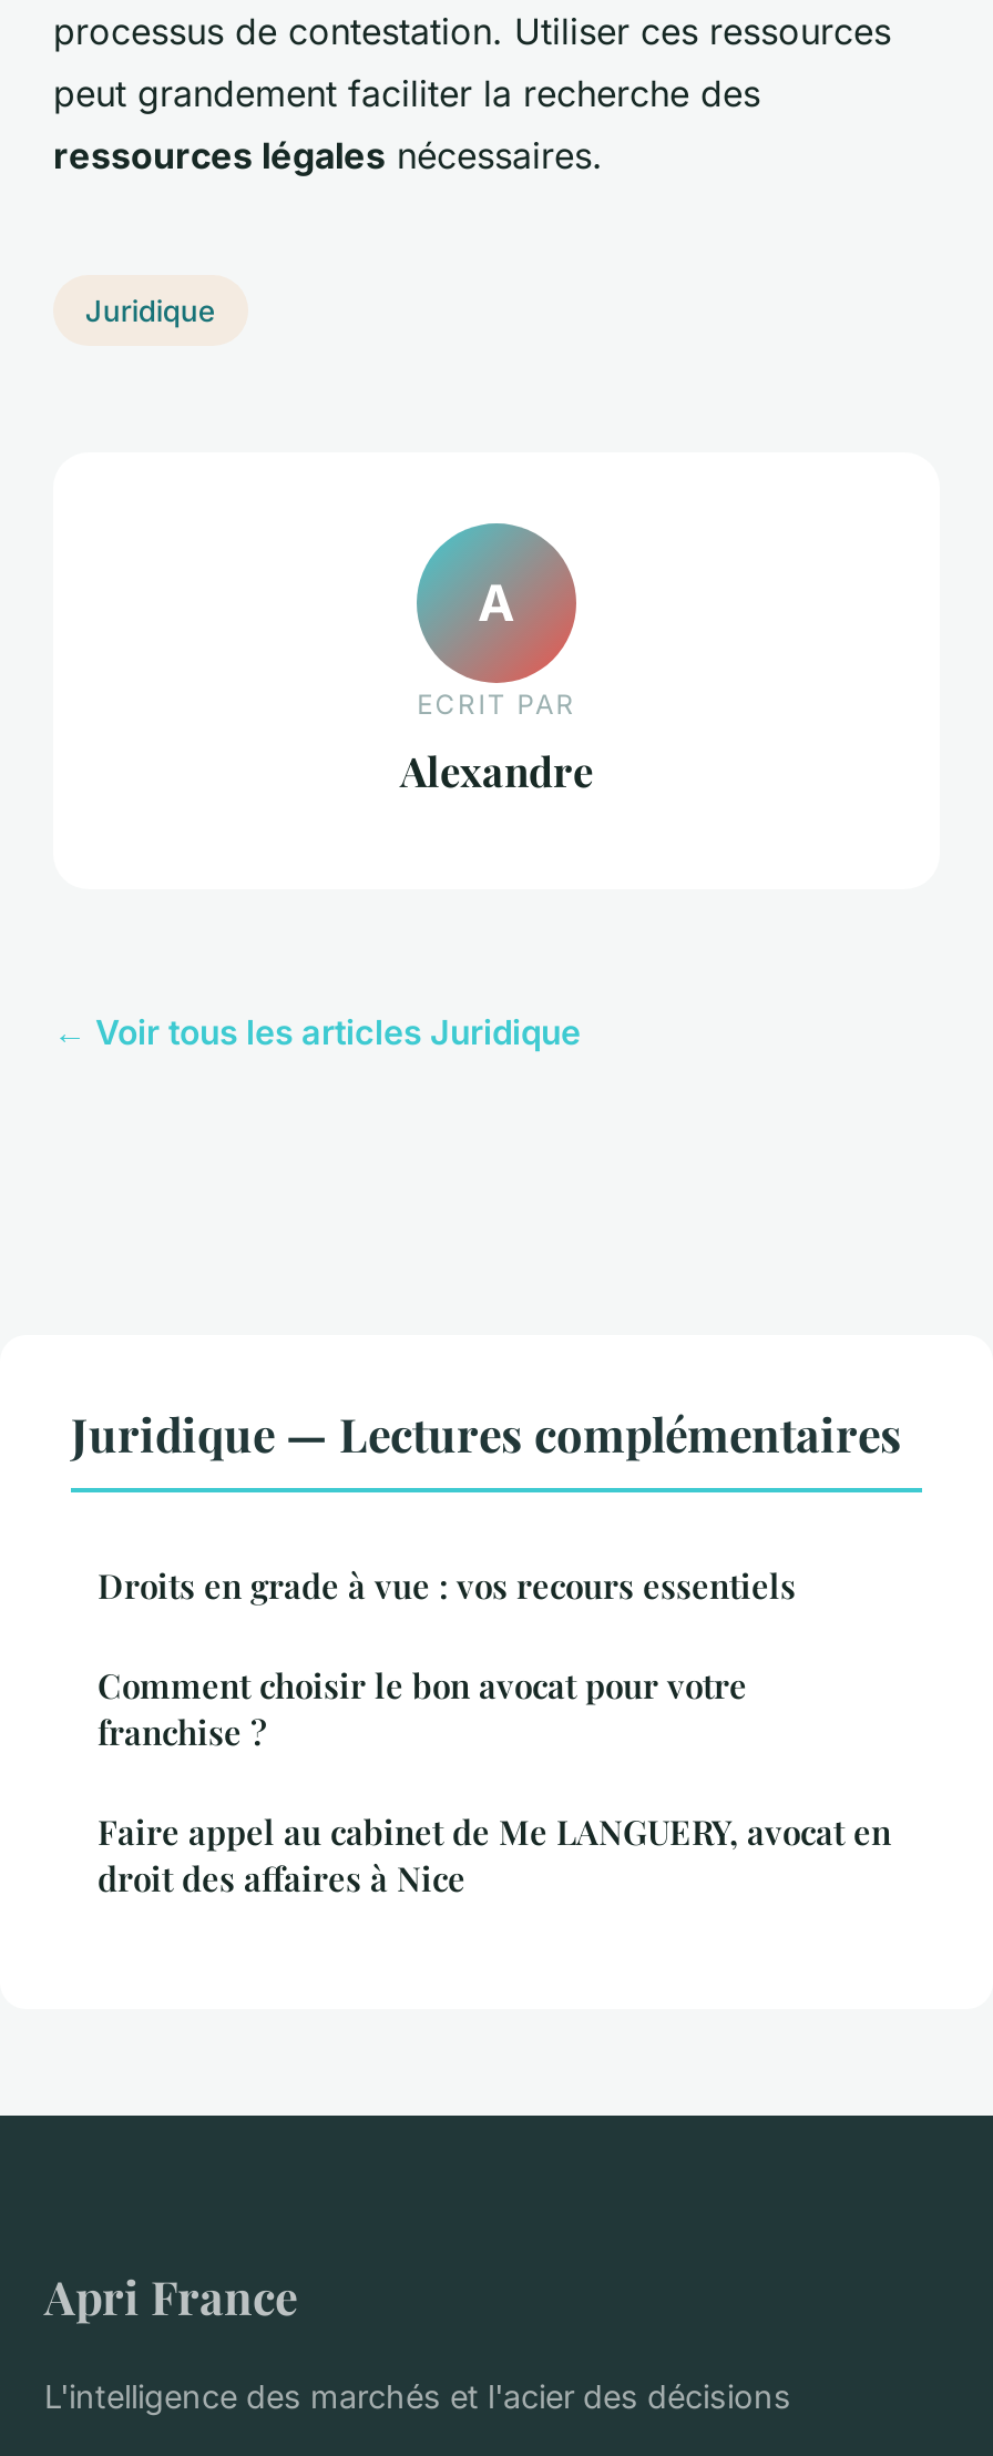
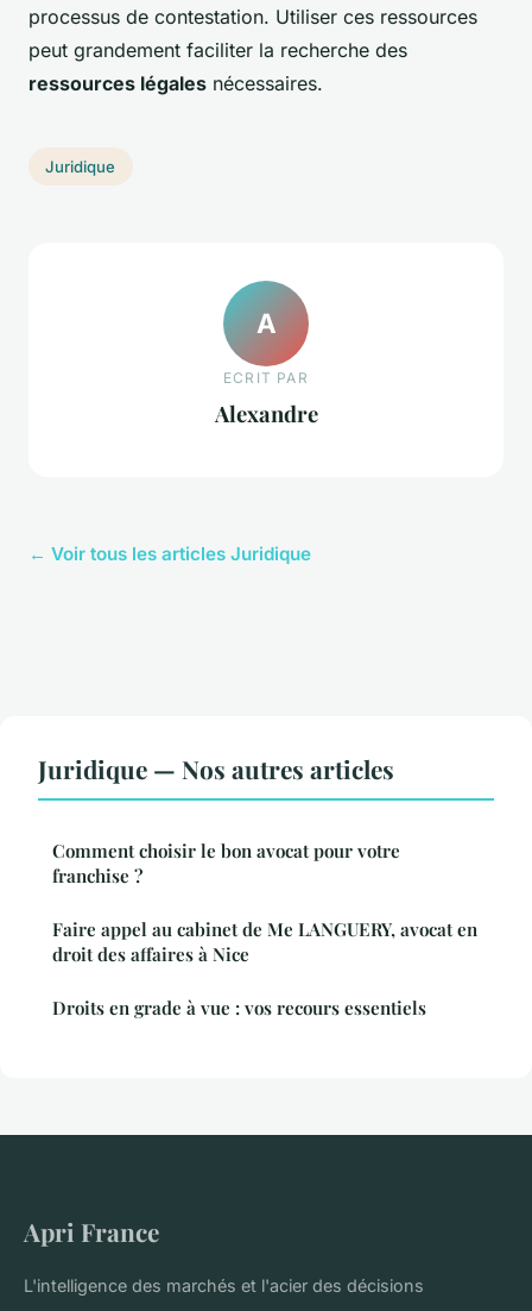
- Juridique — Lectures complémentaires
+ Juridique — Nos autres articles

moved down: Droits en grade à vue : vos recours essentiels

moved up: Comment choisir le bon avocat pour votre | franchise ? | Faire appel au cabinet de Me LANGUERY, avocat en | droit des affaires à Nice
